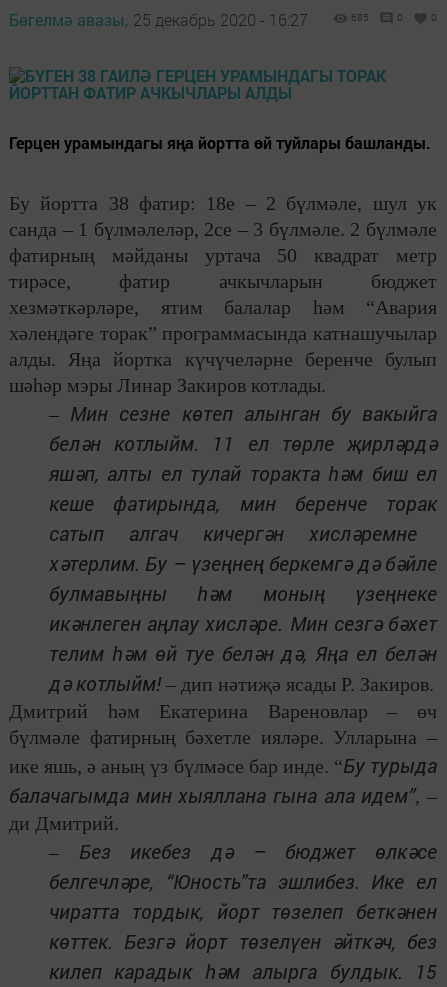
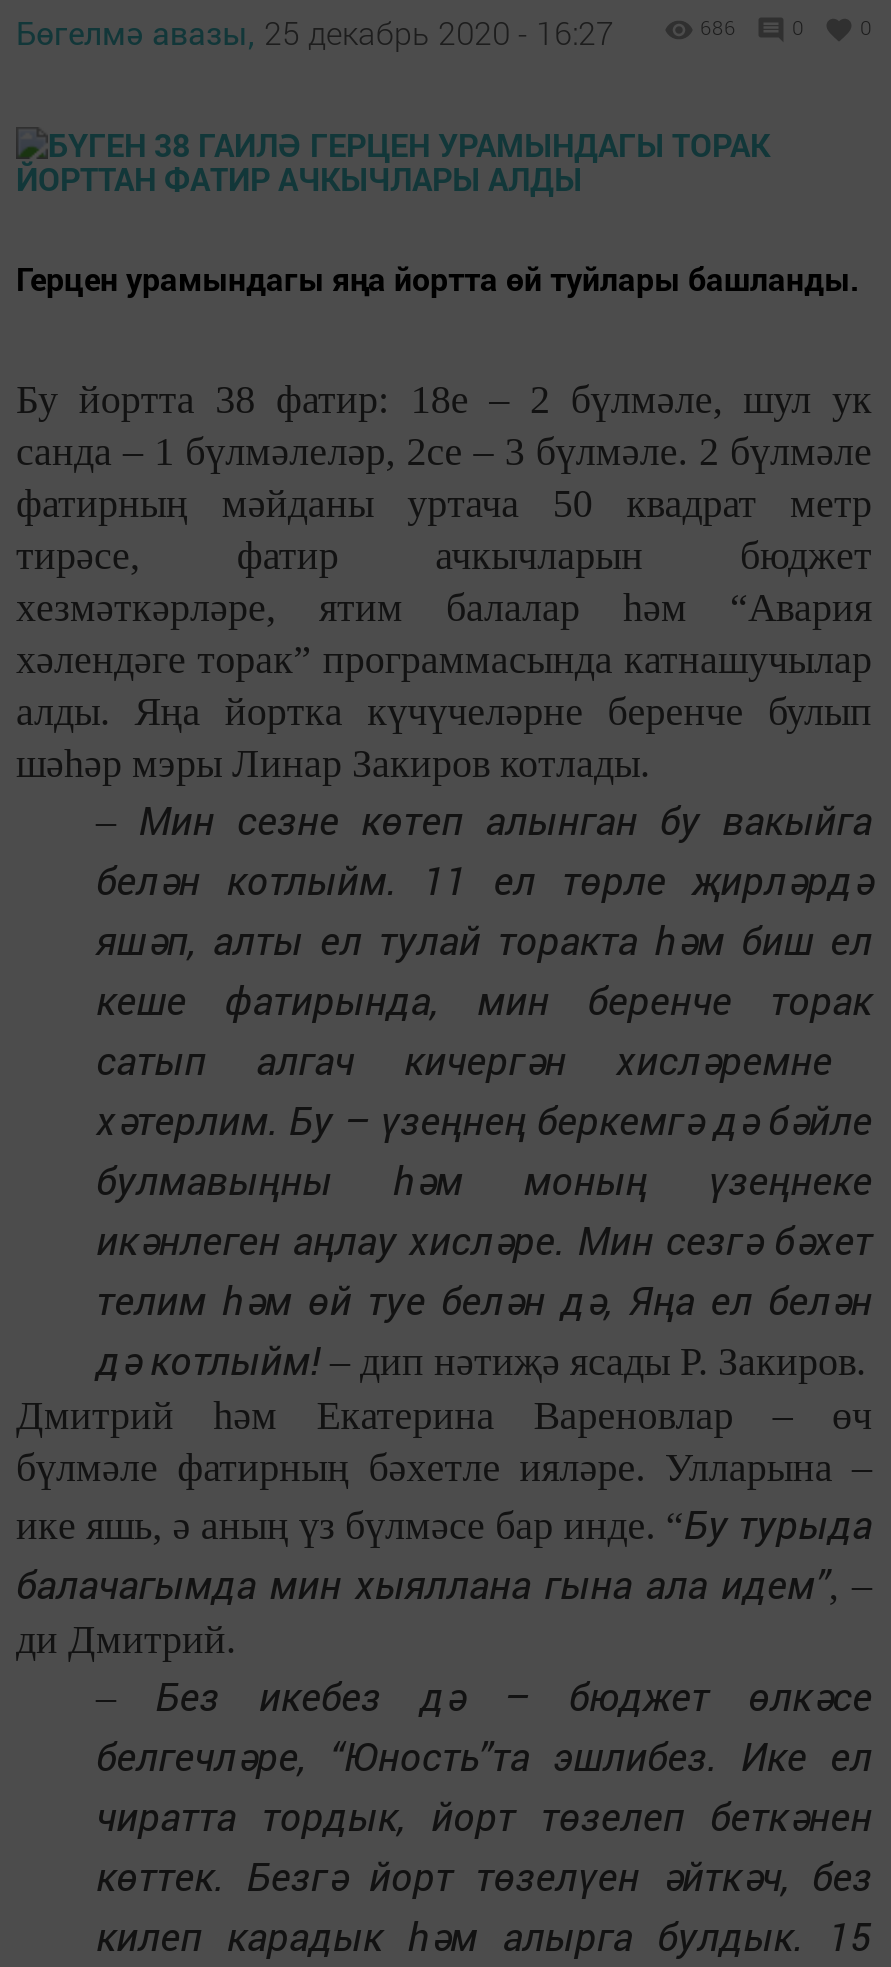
- 685
+ 686
